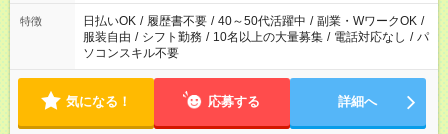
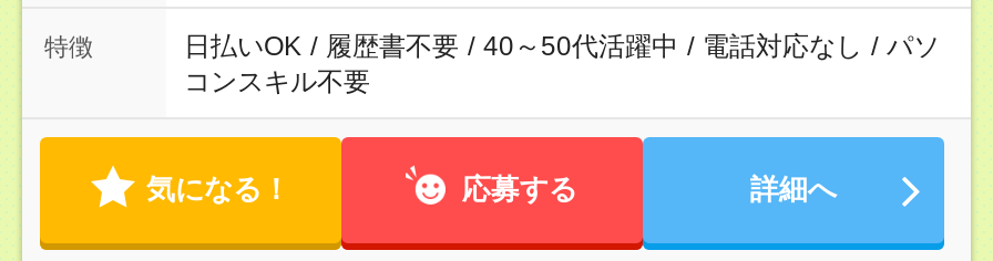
- 日払いOK / 履歴書不要 / 40～50代活躍中 / 副業・WワークOK /
- 服装自由 / シフト勤務 / 10名以上の大量募集 / 電話対応なし / パ
- ソコンスキル不要
+ 日払いOK / 履歴書不要 / 40～50代活躍中 / 電話対応なし / パソ
+ コンスキル不要
